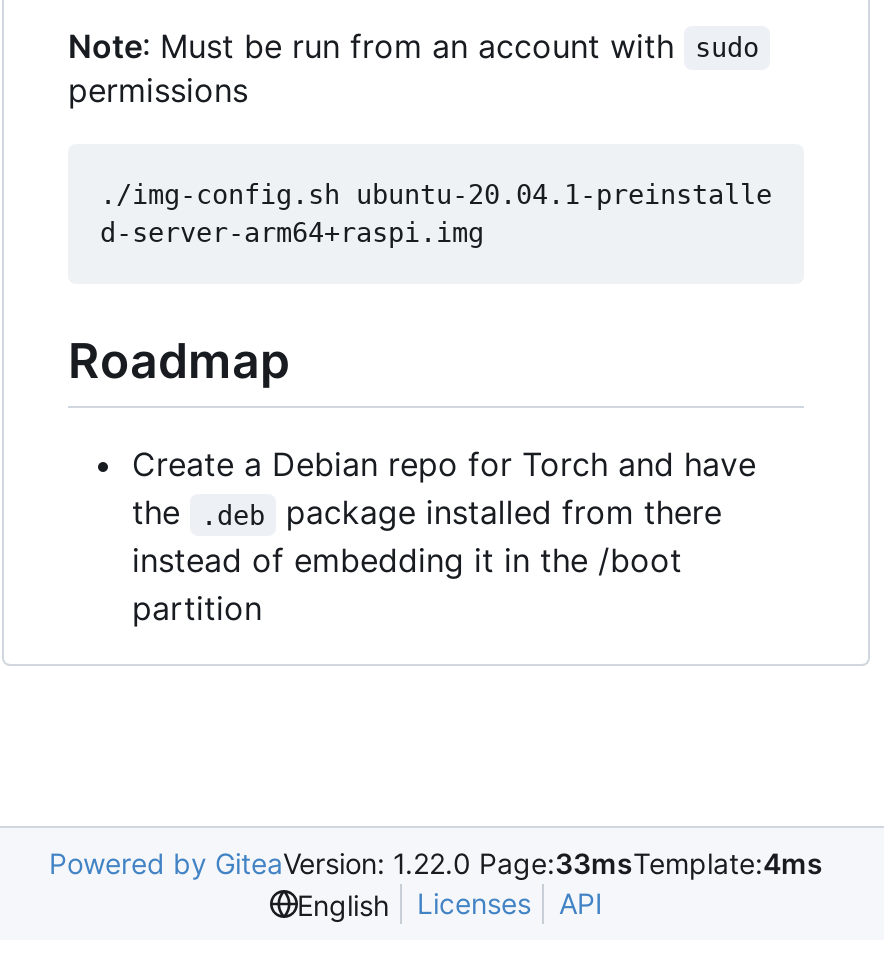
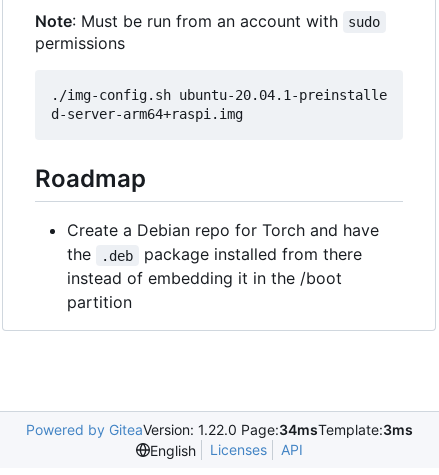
- Powered by GiteaVersion: 1.22.0 Page:33msTemplate:4ms
+ Powered by GiteaVersion: 1.22.0 Page:34msTemplate:3ms
